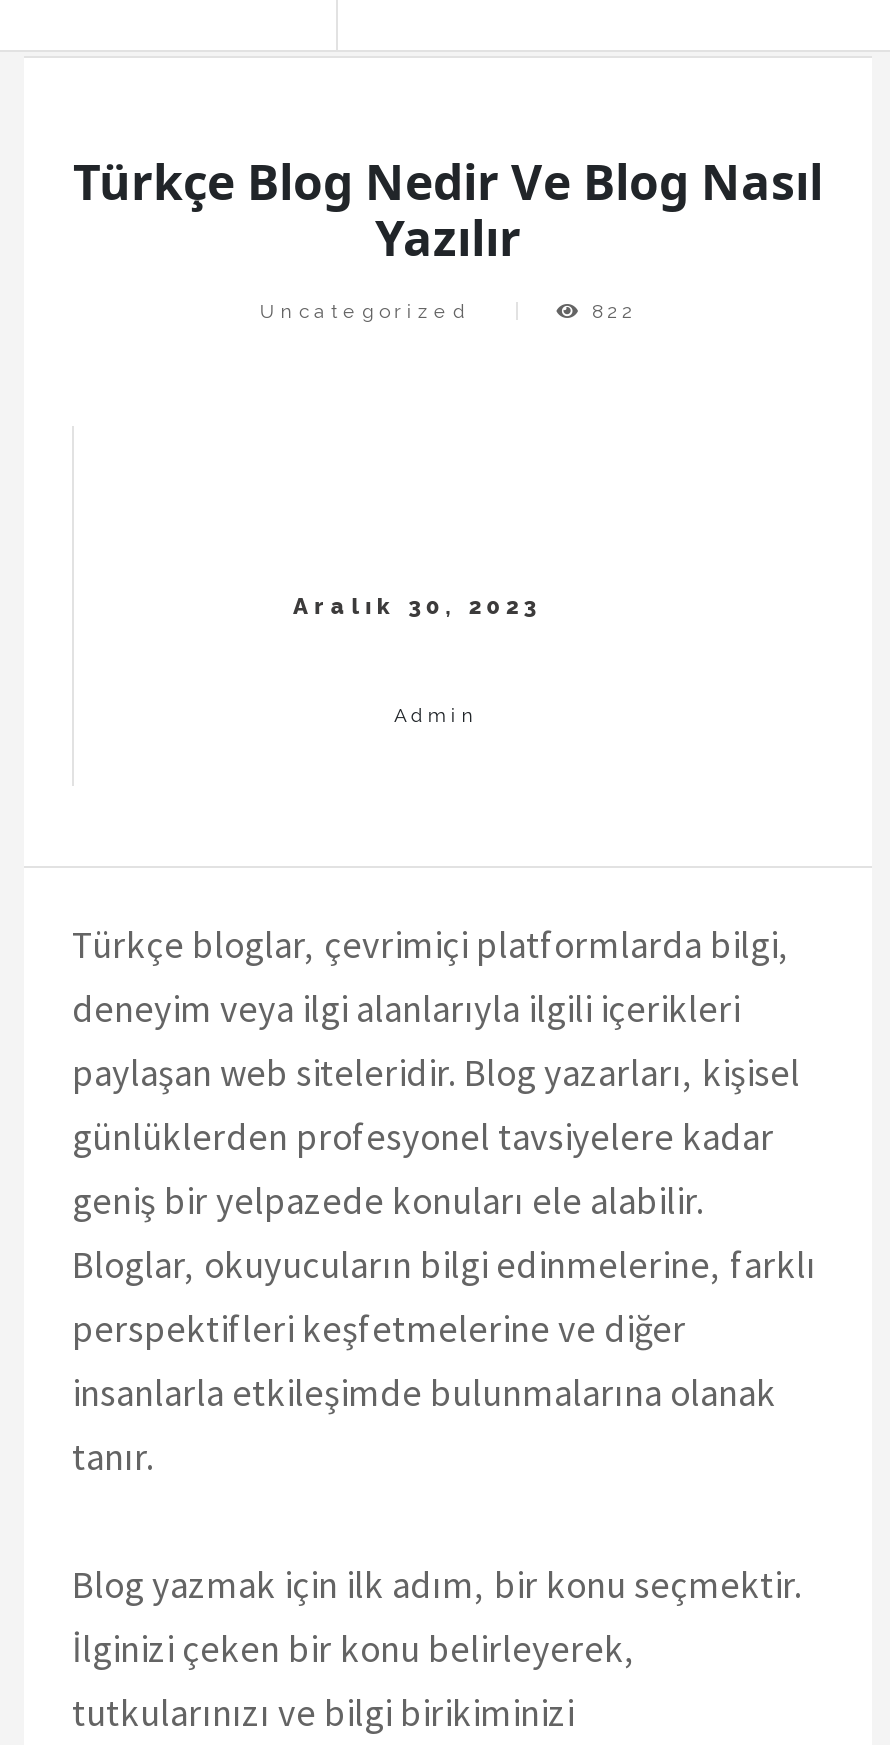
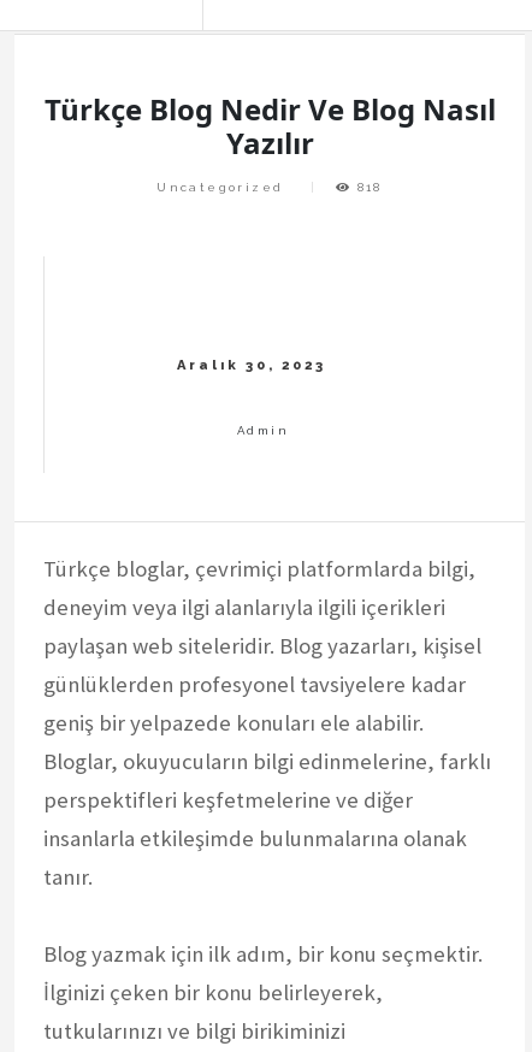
- 822
+ 818
